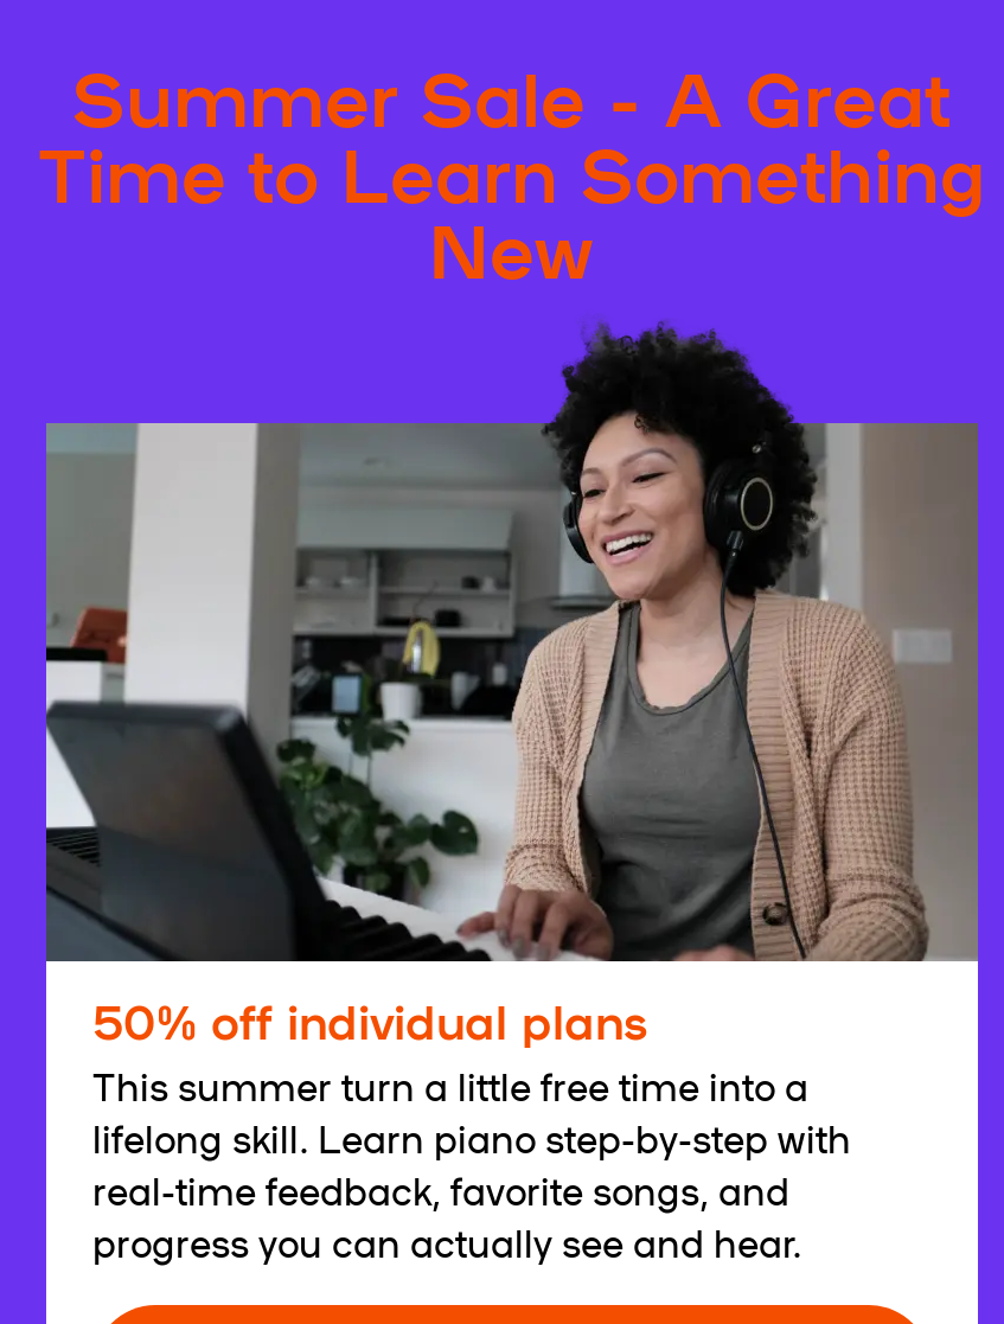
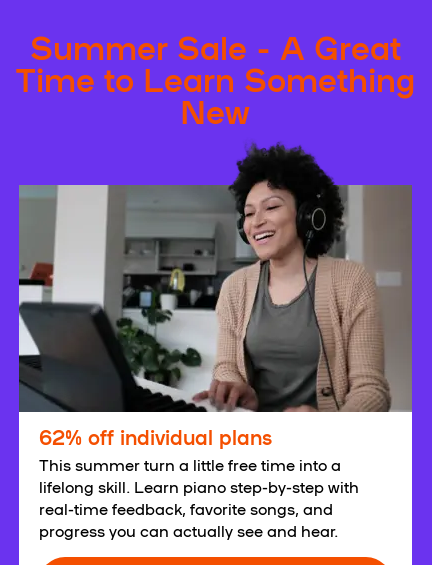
- 50% off individual plans
+ 62% off individual plans
